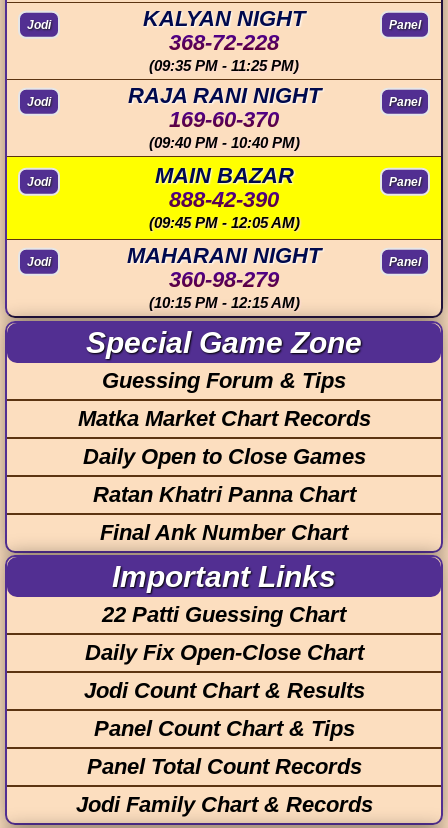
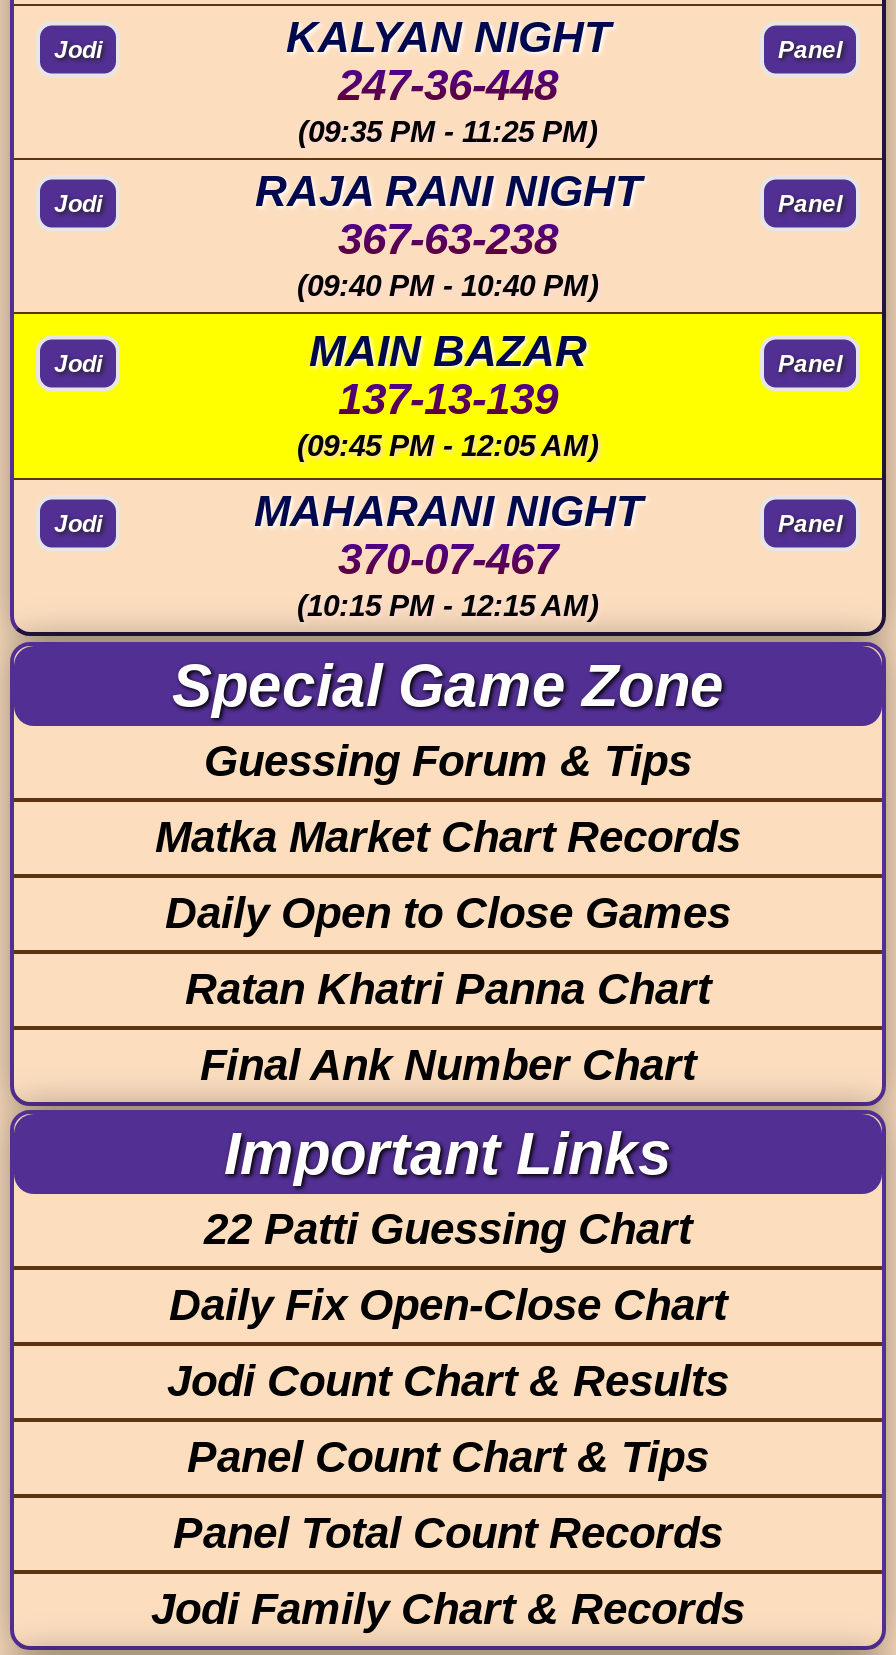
- 368-72-228
+ 247-36-448

- 169-60-370
+ 367-63-238

- 888-42-390
+ 137-13-139

- 360-98-279
+ 370-07-467
